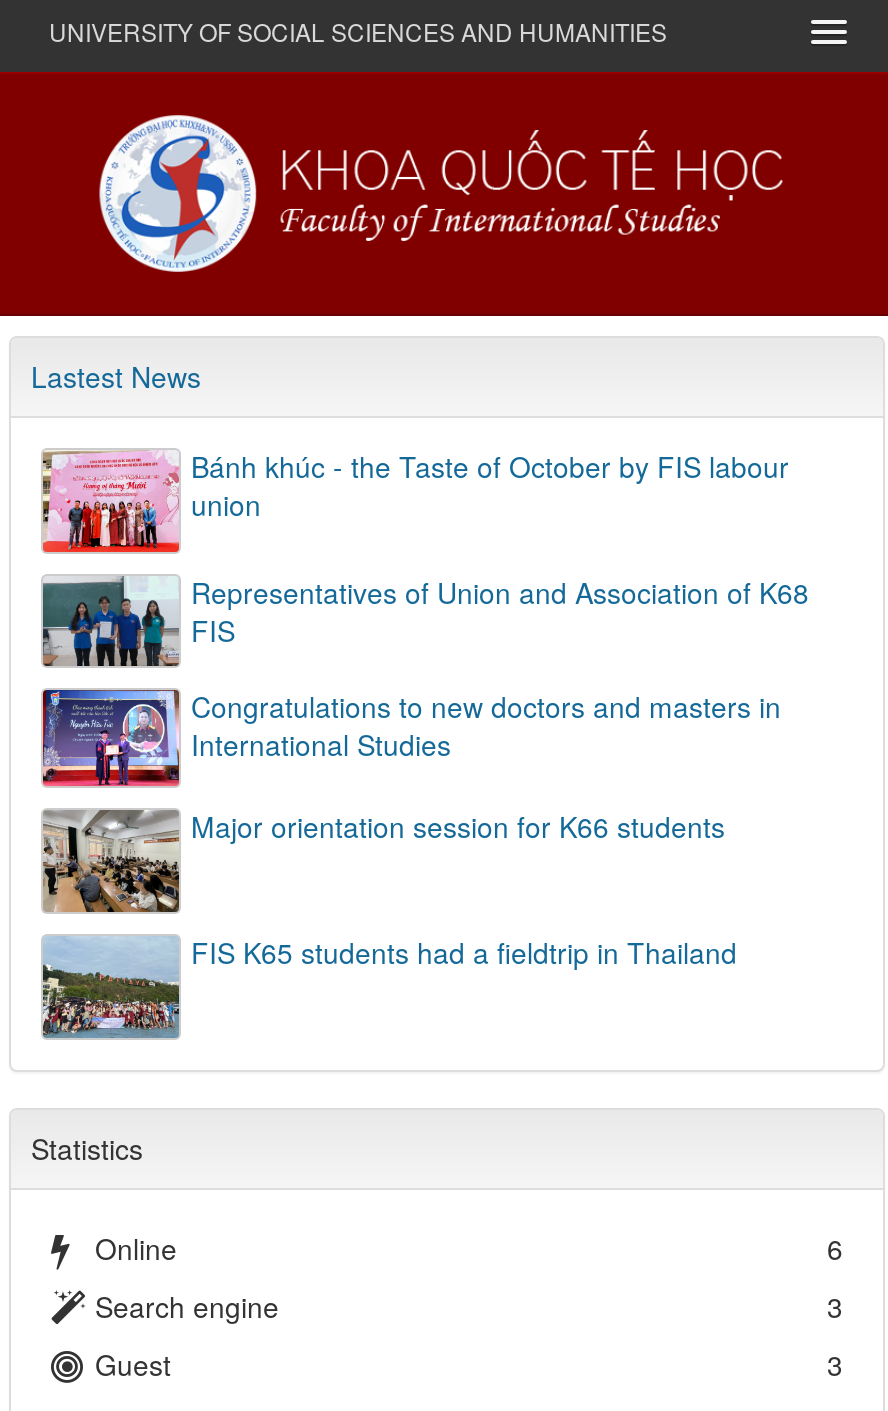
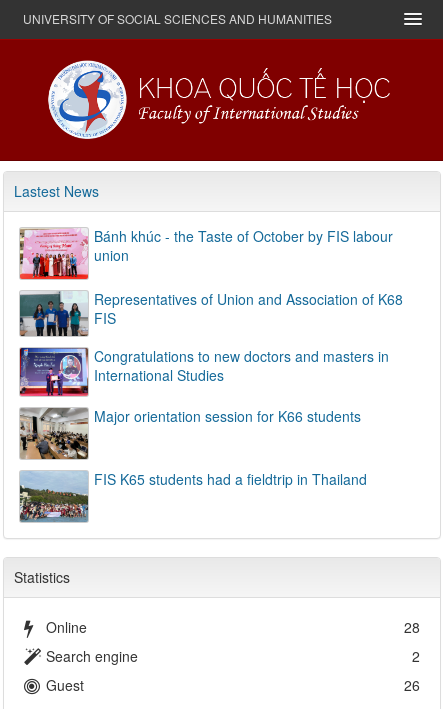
- 6
+ 28

- 3
+ 2

- 3
+ 26
